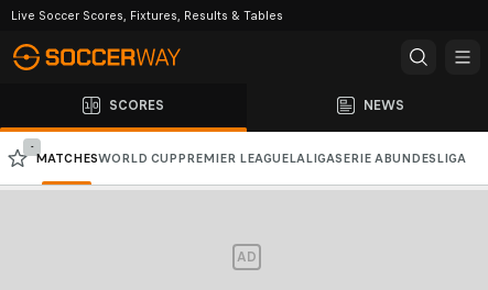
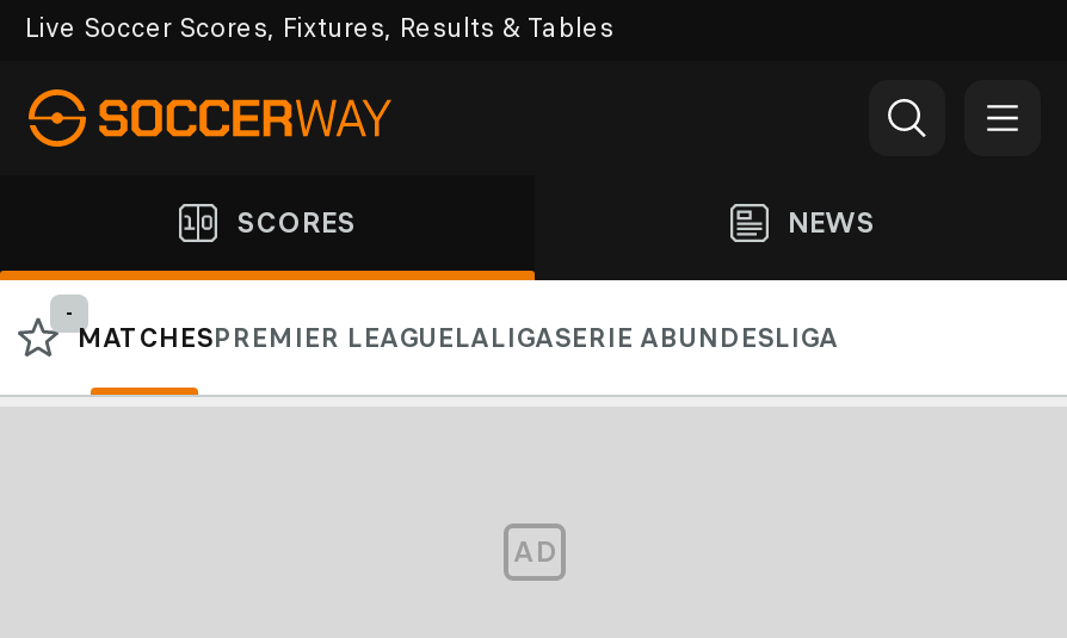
- MATCHESWORLD CUP PREMIER LEAGUELALIGASERIE A BUNDESLIGA
+ MATCHESPREMIER LEAGUELALIGASERIE ABUNDESLIGA
